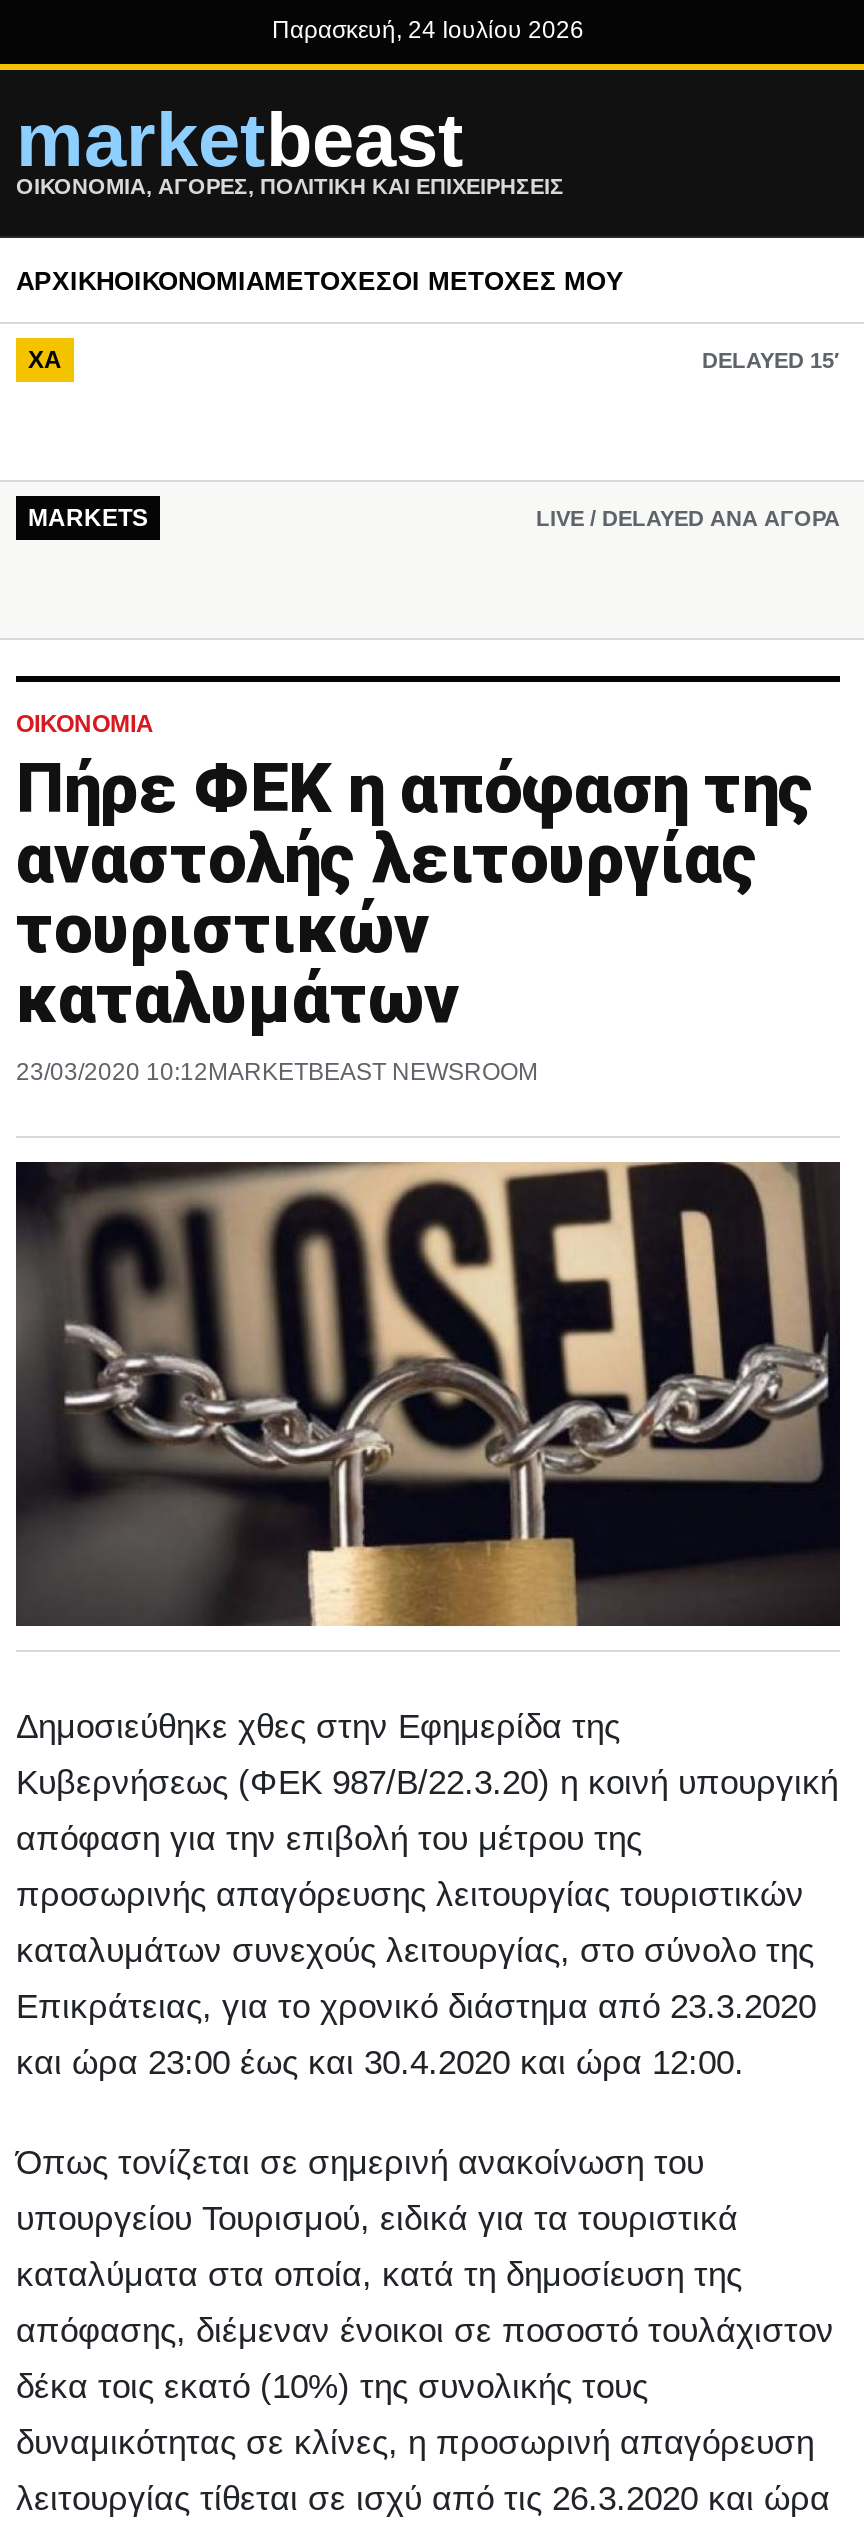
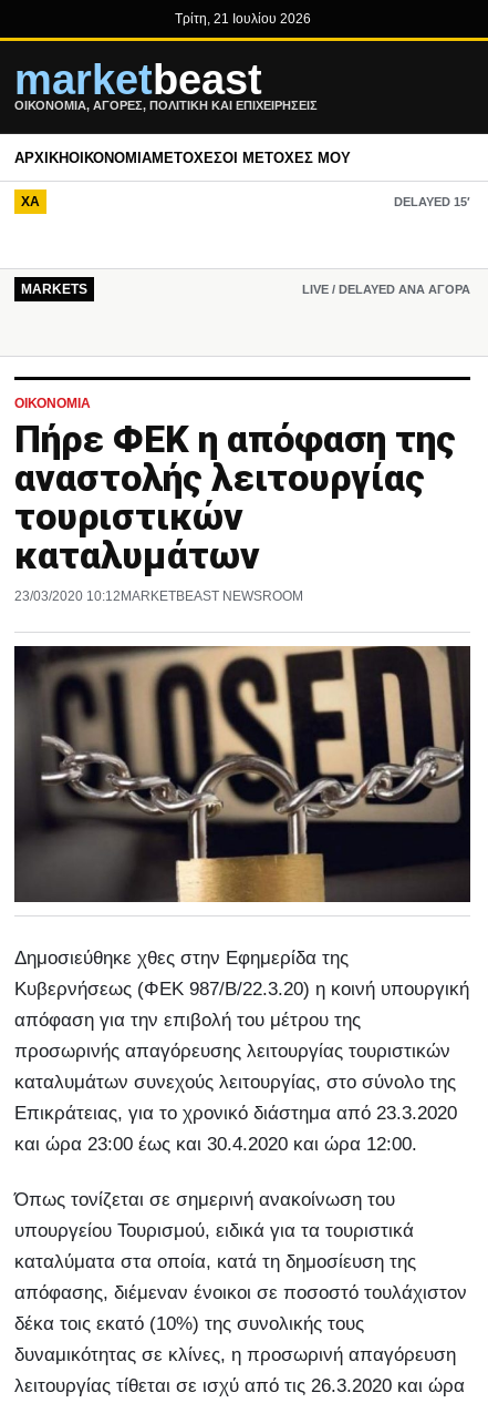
- Παρασκευή, 24 Ιουλίου 2026
+ Τρίτη, 21 Ιουλίου 2026
